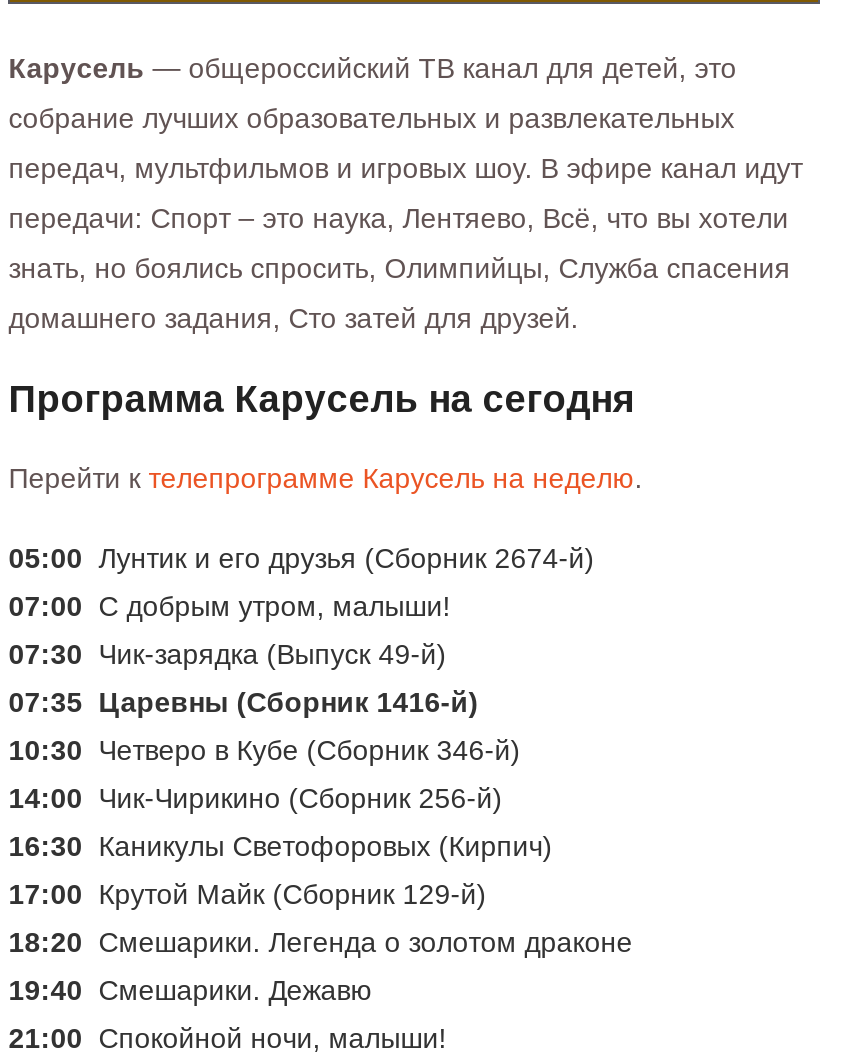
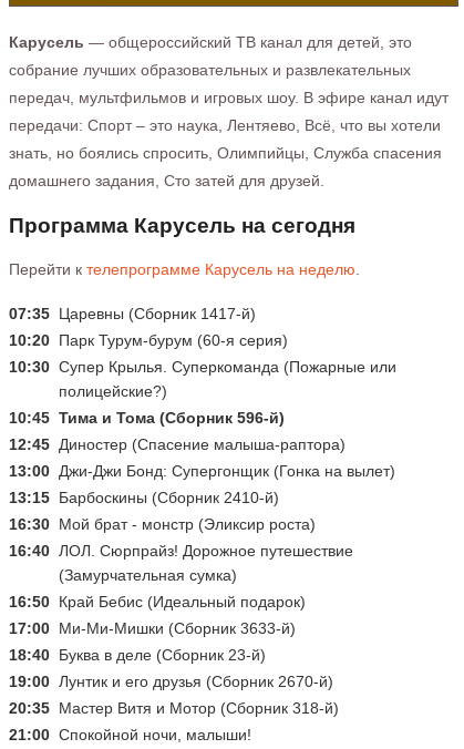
- 05:00 Лунтик и его друзья (Сборник 2674-й)
- 07:00 С добрым утром, малыши!
- 07:30 Чик-зарядка (Выпуск 49-й)
- 07:35 Царевны (Сборник 1416-й)
- 10:30 Четверо в Кубе (Сборник 346-й)
- 14:00 Чик-Чирикино (Сборник 256-й)
- 16:30 Каникулы Светофоровых (Кирпич)
- 17:00 Крутой Майк (Сборник 129-й)
- 18:20 Смешарики. Легенда о золотом драконе
- 19:40 Смешарики. Дежавю
+ 07:35 Царевны (Сборник 1417-й)
+ 10:20 Парк Турум-бурум (60-я серия)
+ 10:30 Супер Крылья. Суперкоманда (Пожарные или
+ полицейские?)
+ 10:45 Тима и Тома (Сборник 596-й)
+ 12:45 Диностер (Спасение малыша-раптора)
+ 13:00 Джи-Джи Бонд: Супергонщик (Гонка на вылет)
+ 13:15 Барбоскины (Сборник 2410-й)
+ 16:30 Мой брат - монстр (Эликсир роста)
+ 16:40 ЛОЛ. Сюрпрайз! Дорожное путешествие
+ (Замурчательная сумка)
+ 16:50 Край Бебис (Идеальный подарок)
+ 17:00 Ми-Ми-Мишки (Сборник 3633-й)
+ 18:40 Буква в деле (Сборник 23-й)
+ 19:00 Лунтик и его друзья (Сборник 2670-й)
+ 20:35 Мастер Витя и Мотор (Сборник 318-й)
